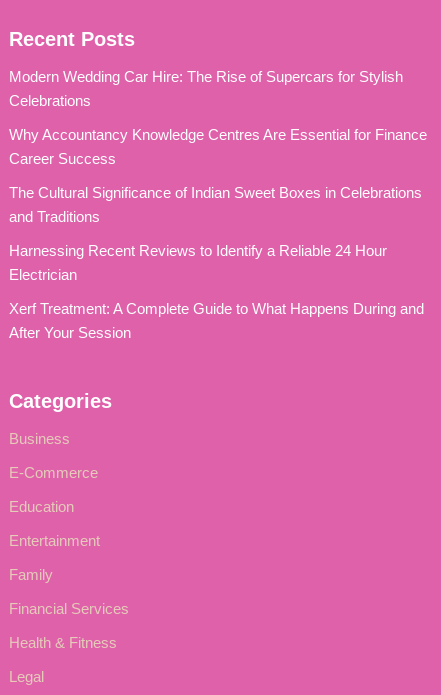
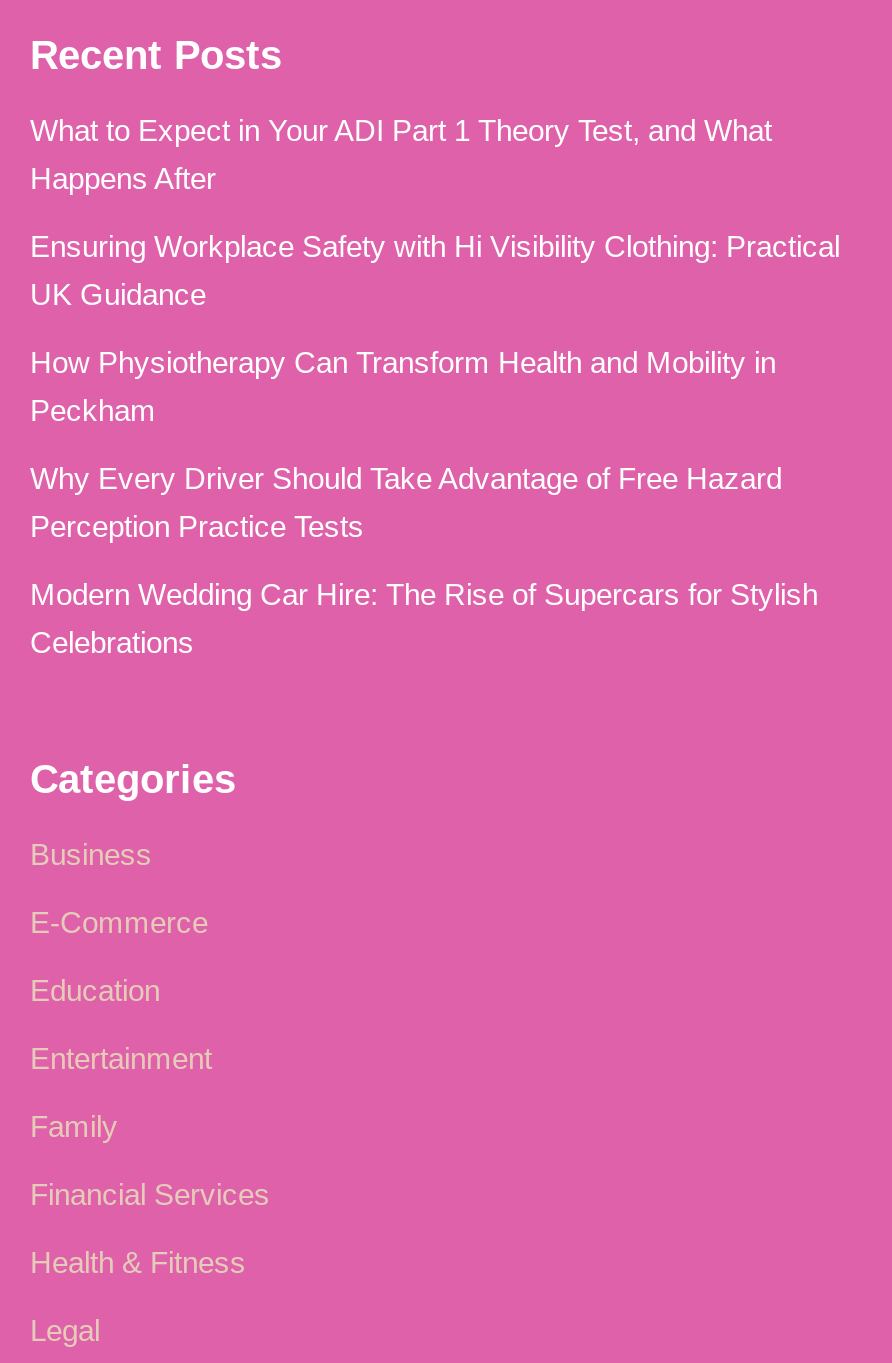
+ What to Expect in Your ADI Part 1 Theory Test, and What
+ Happens After
+ Ensuring Workplace Safety with Hi Visibility Clothing: Practical
+ UK Guidance
+ How Physiotherapy Can Transform Health and Mobility in
+ Peckham
+ Why Every Driver Should Take Advantage of Free Hazard
+ Perception Practice Tests

moved down: Modern Wedding Car Hire: The Rise of Supercars for Stylish | Celebrations

- Why Accountancy Knowledge Centres Are Essential for Finance
- Career Success
- The Cultural Significance of Indian Sweet Boxes in Celebrations
- and Traditions
- Harnessing Recent Reviews to Identify a Reliable 24 Hour
- Electrician
- Xerf Treatment: A Complete Guide to What Happens During and
- After Your Session
